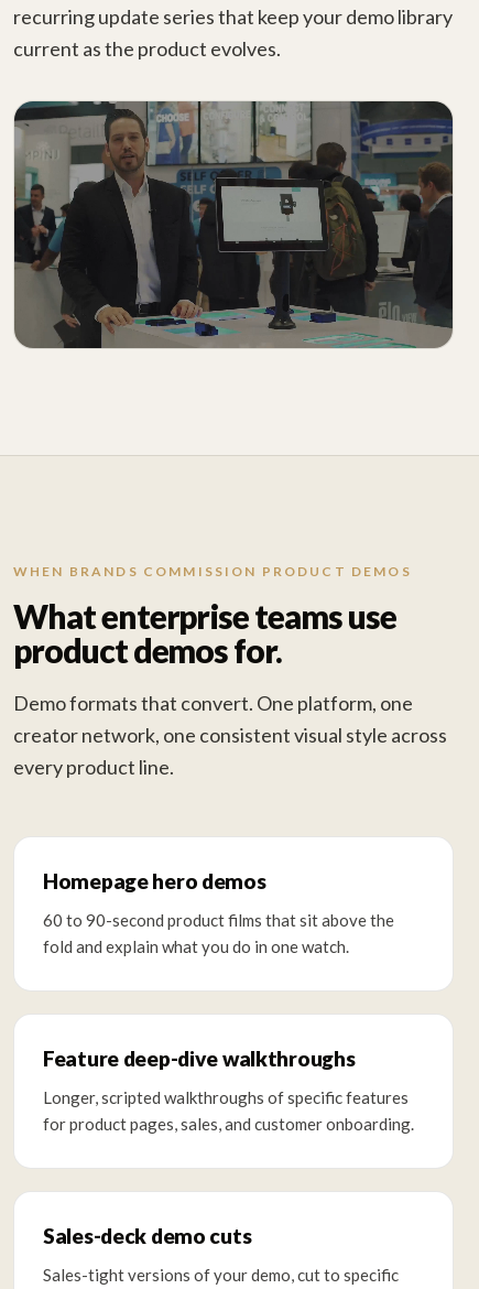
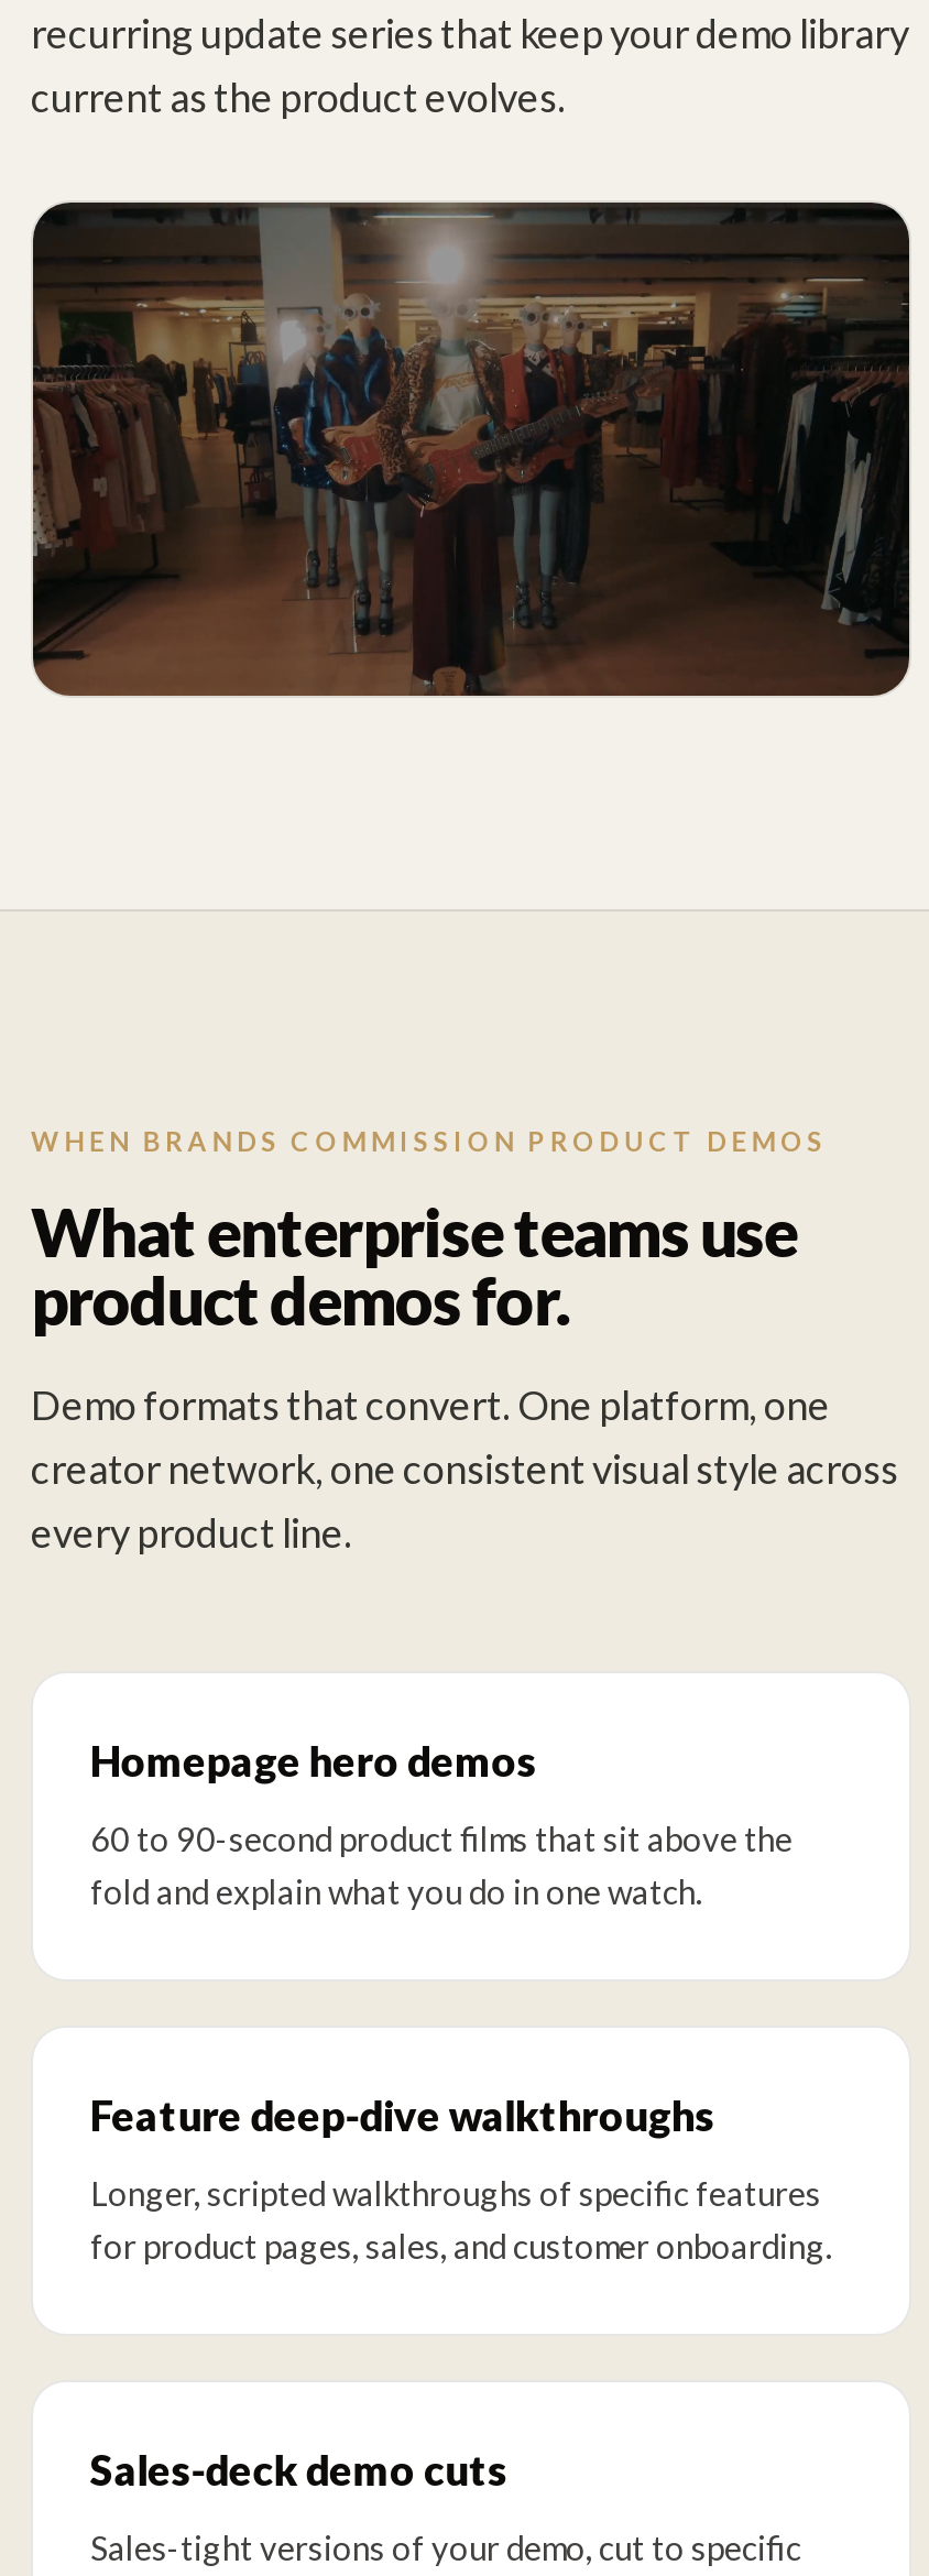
- [image]
+ [image]
